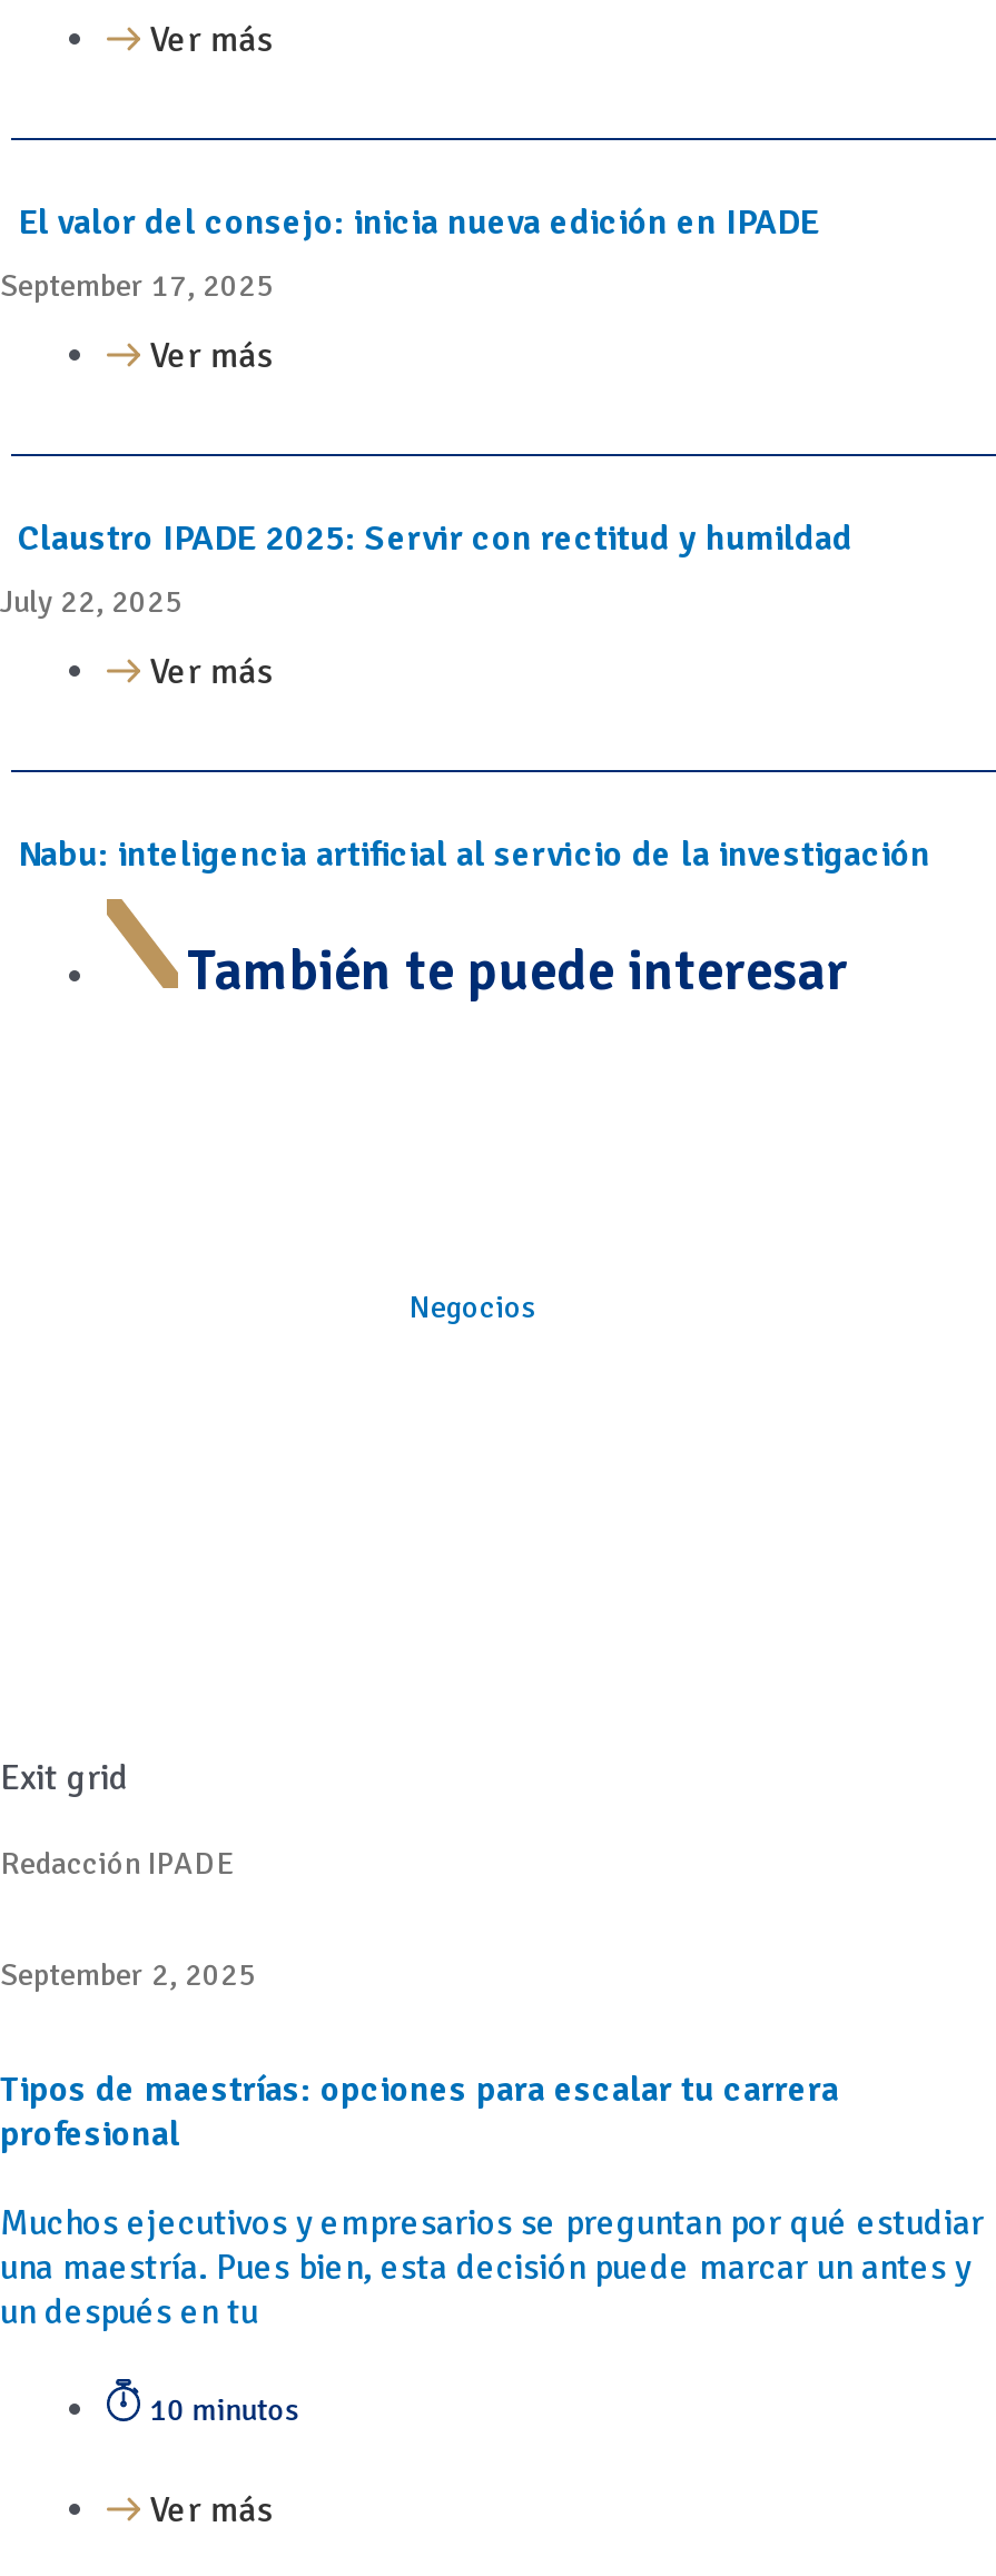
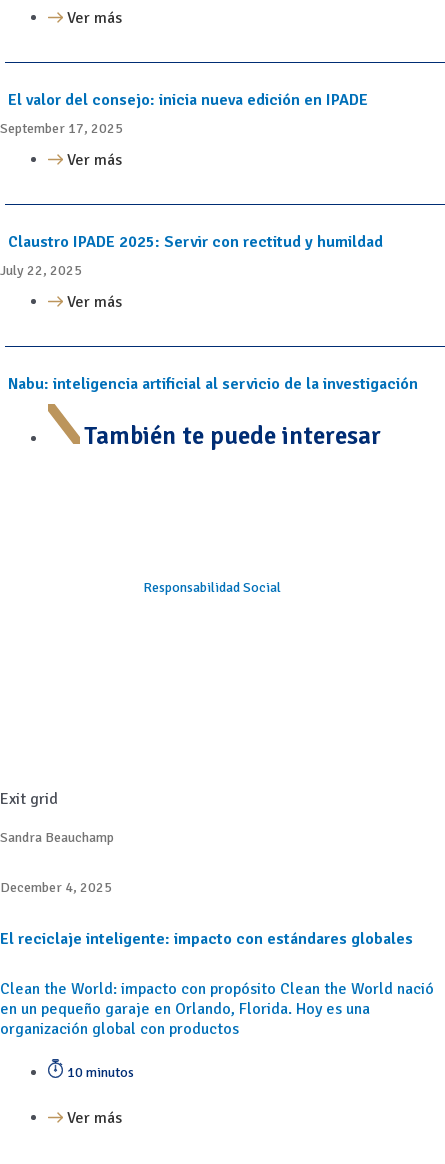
- Negocios
+ Responsabilidad Social

- Redacción IPADE
+ Sandra Beauchamp

- September 2, 2025
+ December 4, 2025

- Tipos de maestrías: opciones para escalar tu carrera
- profesional
+ El reciclaje inteligente: impacto con estándares globales

- Muchos ejecutivos y empresarios se preguntan por qué estudiar
- una maestría. Pues bien, esta decisión puede marcar un antes y
- un después en tu
+ Clean the World: impacto con propósito Clean the World nació
+ en un pequeño garaje en Orlando, Florida. Hoy es una
+ organización global con productos
